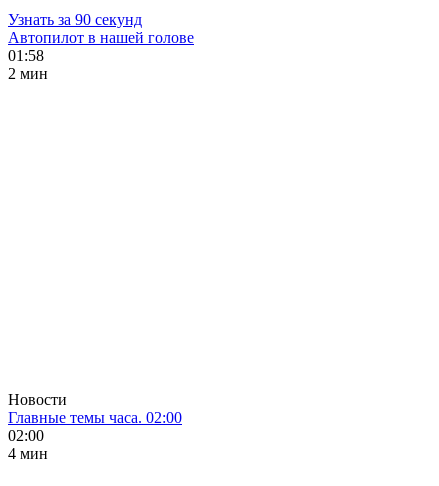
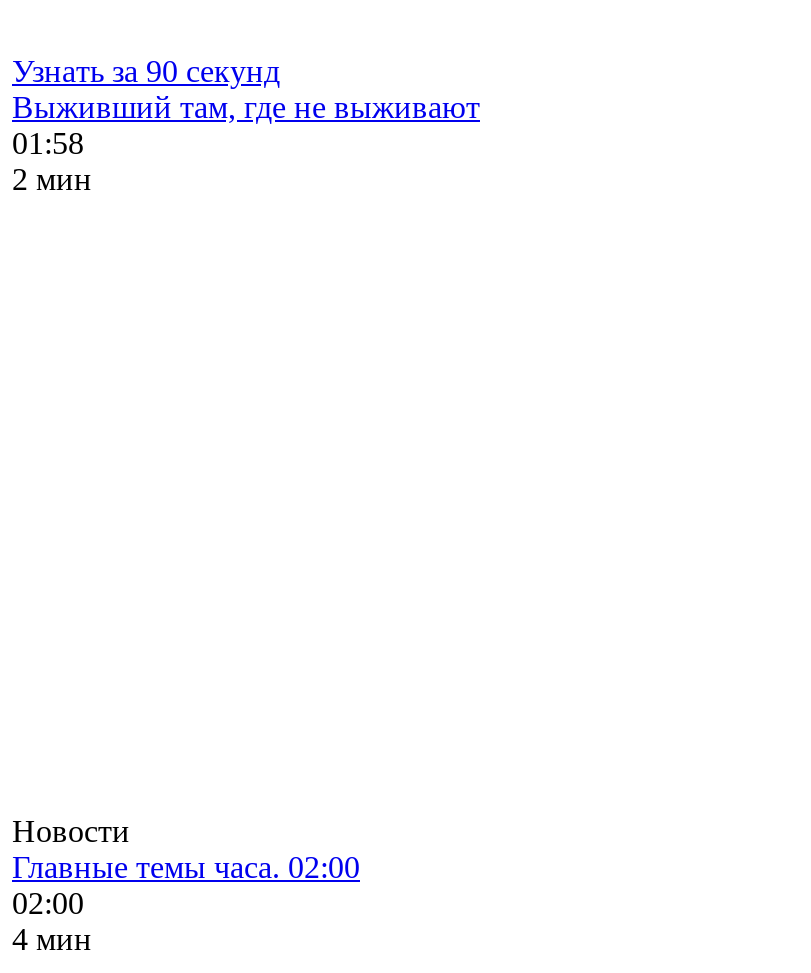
- Автопилот в нашей голове
+ Выживший там, где не выживают
